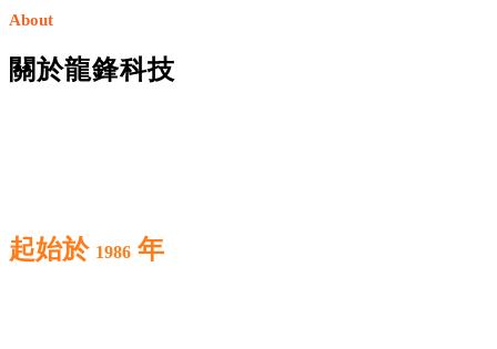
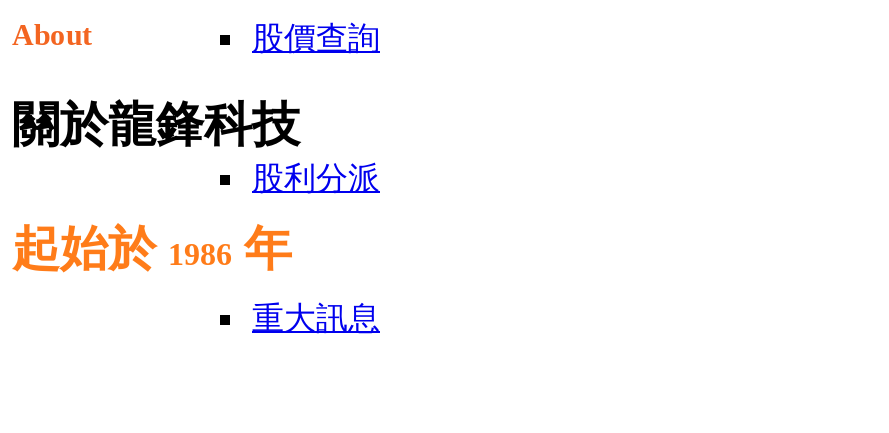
+ 股價查詢

+ 股利分派

+ 重大訊息
